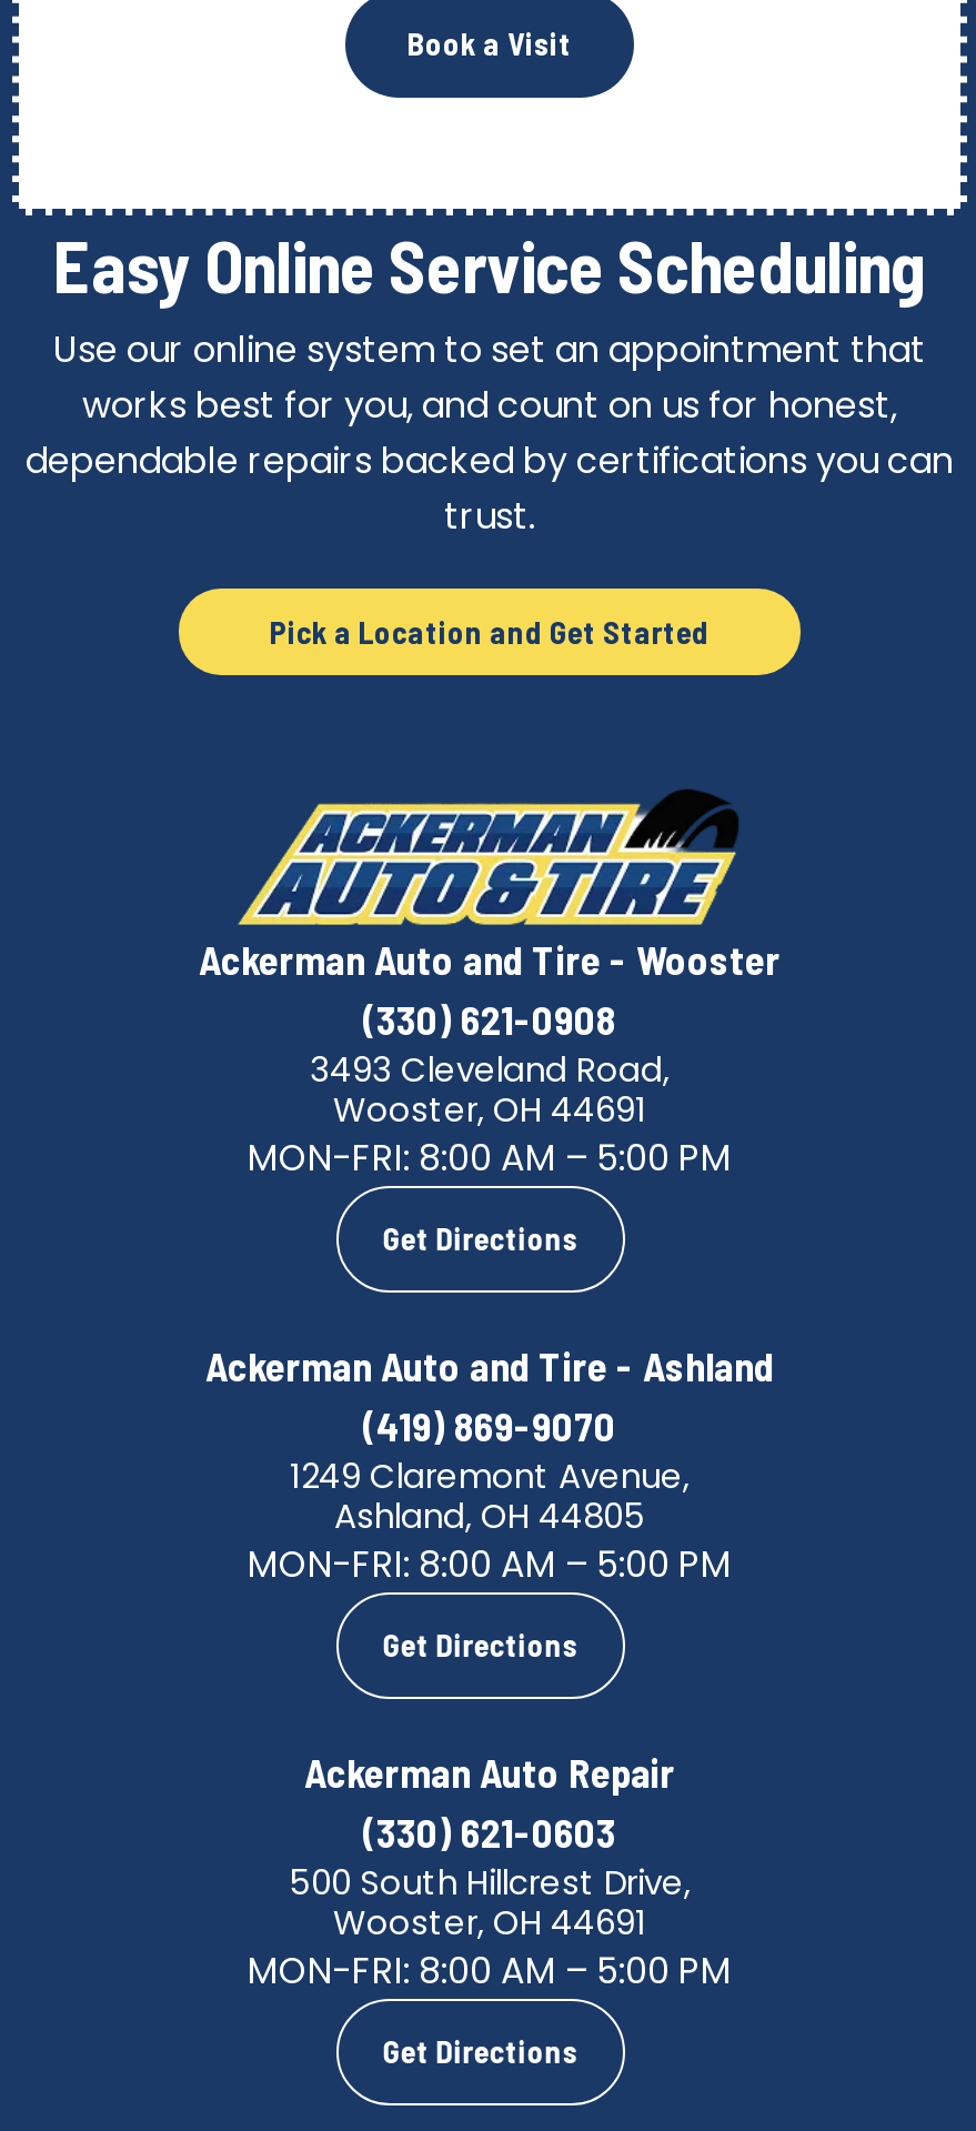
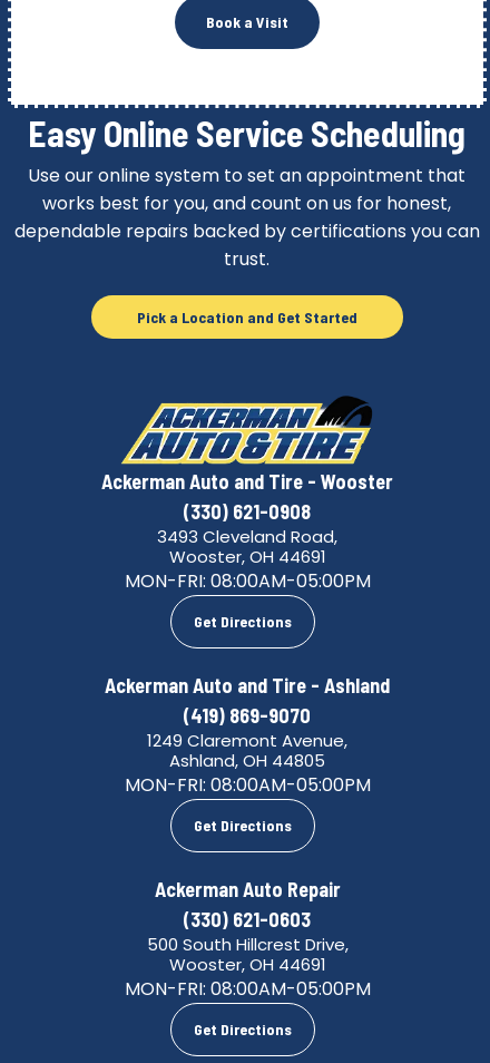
- MON-FRI: 8:00 AM – 5:00 PM
+ MON-FRI: 08:00AM-05:00PM

- MON-FRI: 8:00 AM – 5:00 PM
+ MON-FRI: 08:00AM-05:00PM

- MON-FRI: 8:00 AM – 5:00 PM
+ MON-FRI: 08:00AM-05:00PM
